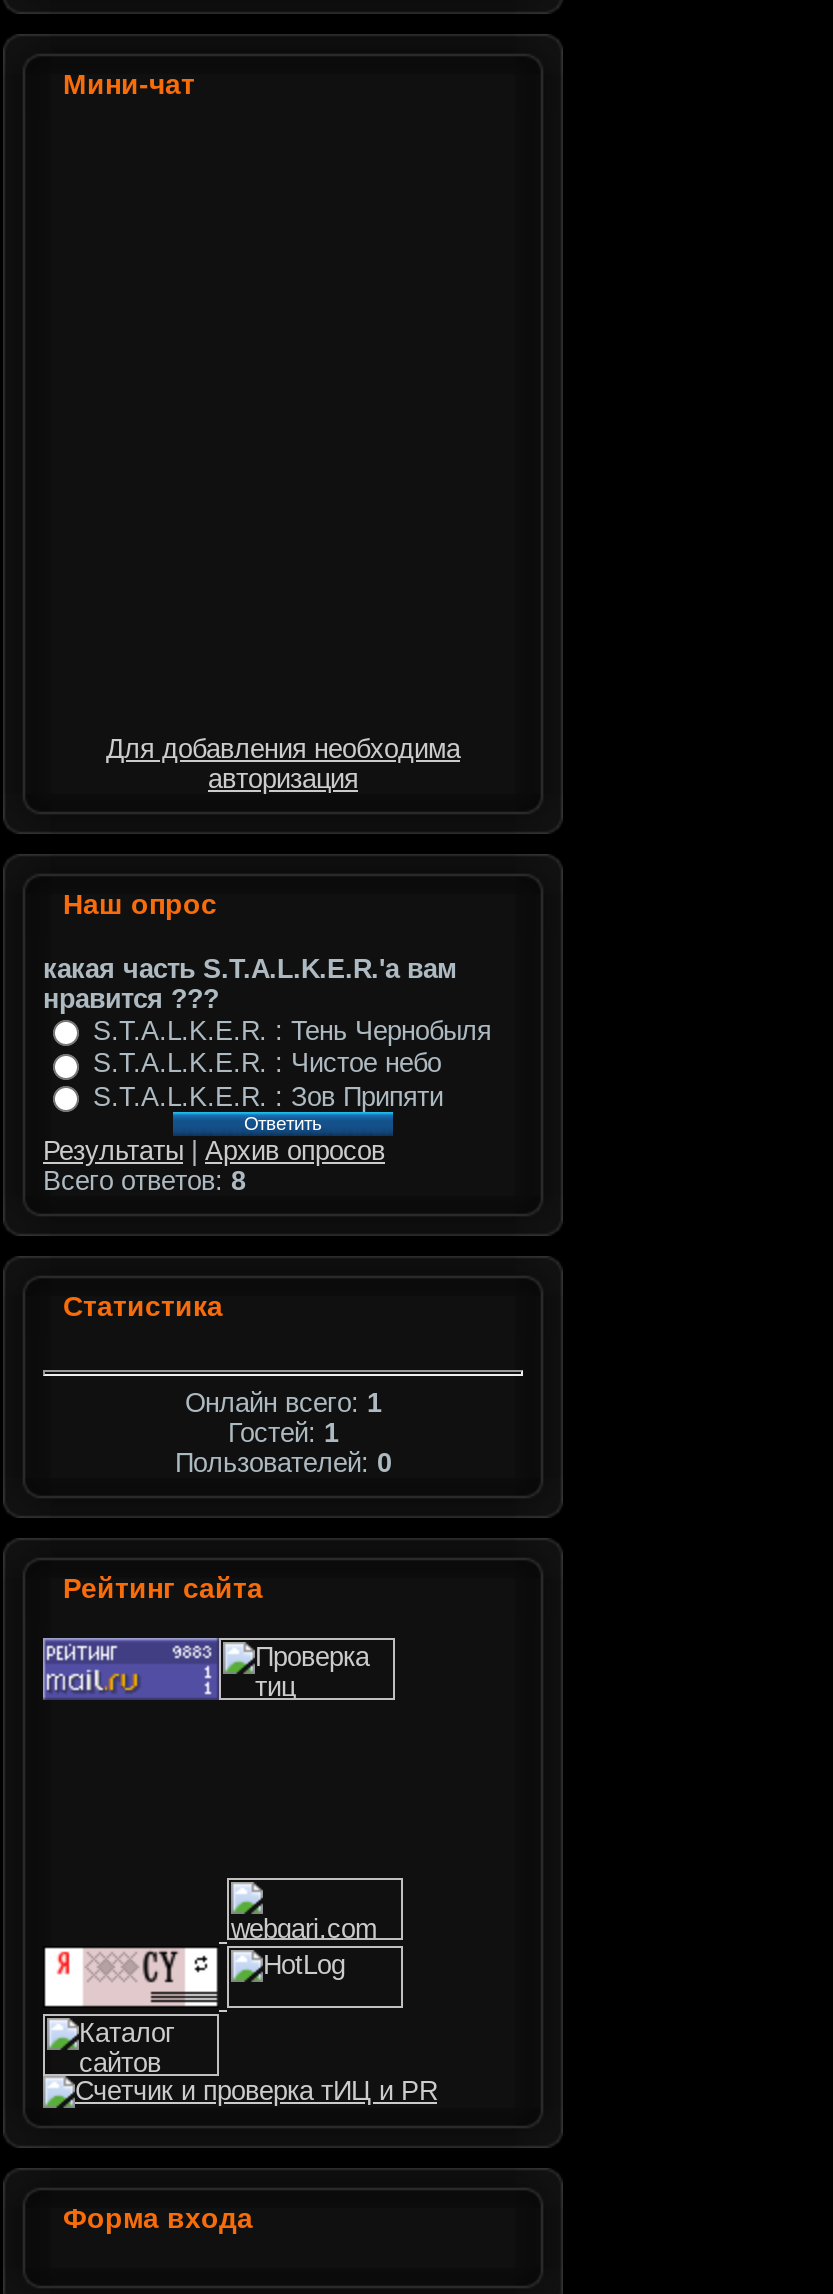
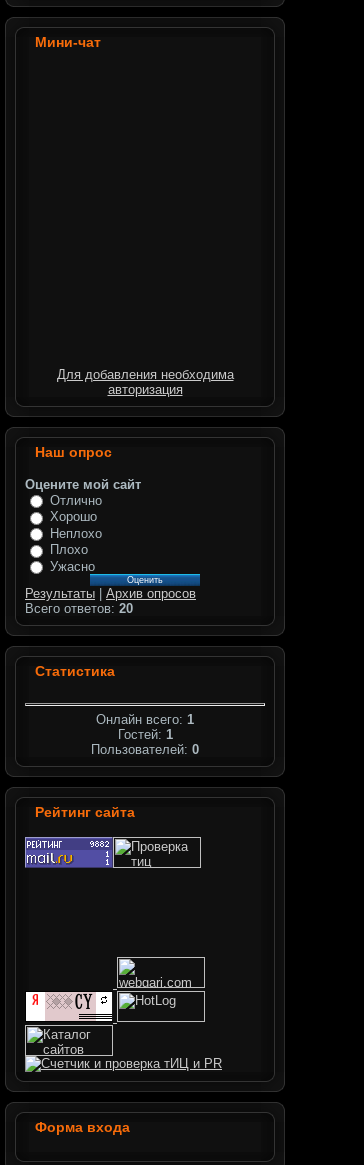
- какая часть S.T.A.L.K.E.R.'a вам
- нравится ???
- S.T.A.L.K.E.R. : Тень Чернобыля
- S.T.A.L.K.E.R. : Чистое небо
- S.T.A.L.K.E.R. : Зов Припяти
+ Оцените мой сайт
+ Отлично
+ Хорошо
+ Неплохо
+ Плохо
+ Ужасно

- Всего ответов:8
+ Всего ответов:20
